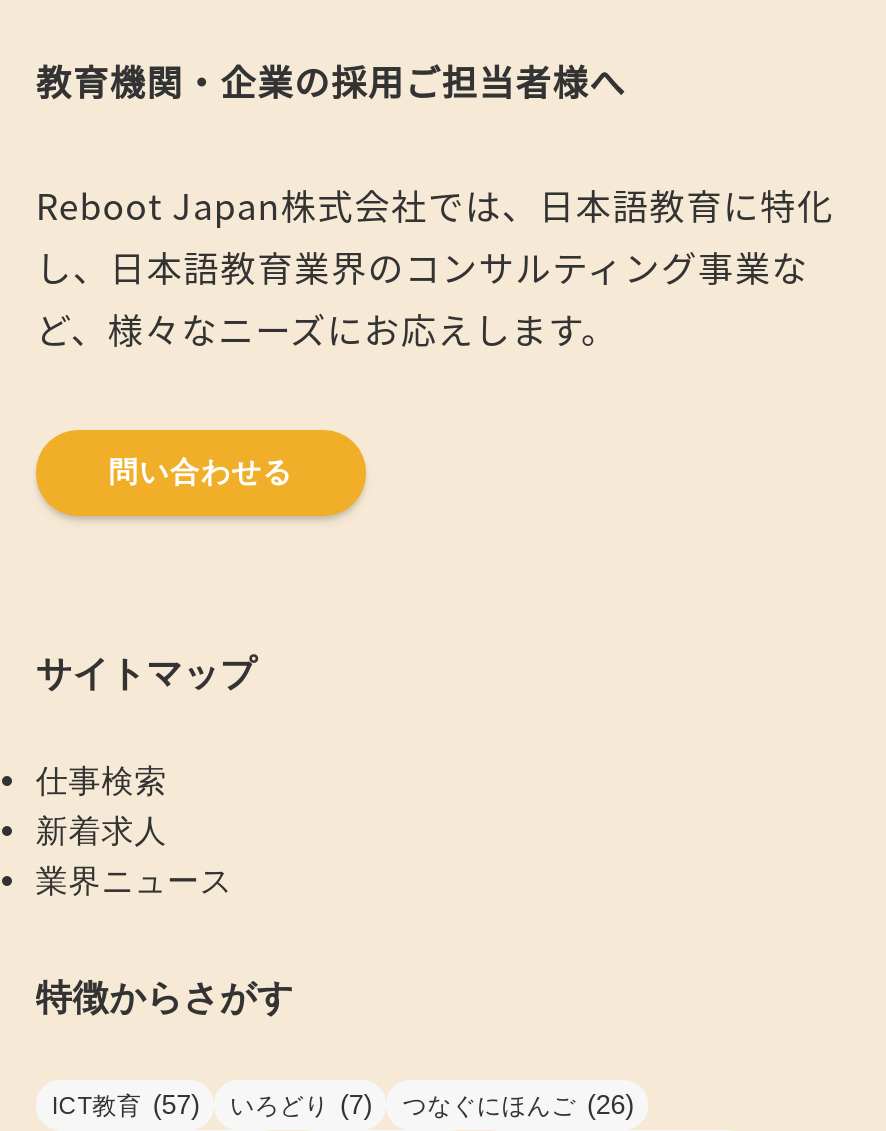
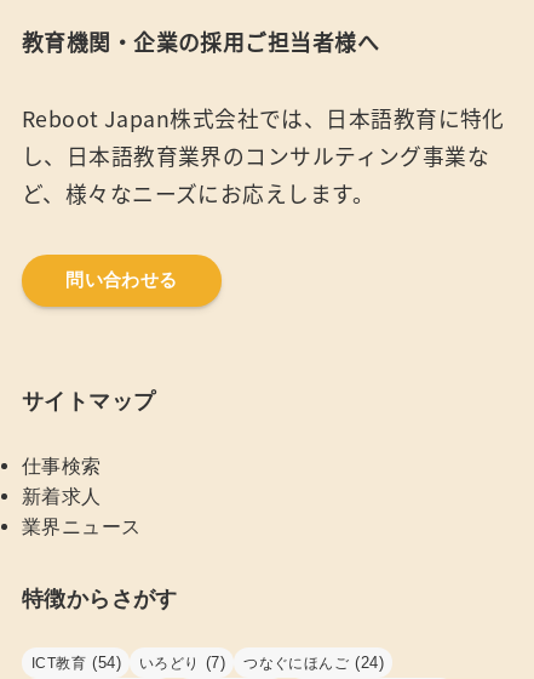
- ICT教育(57)
+ ICT教育(54)

- つなぐにほんご(26)
+ つなぐにほんご(24)
